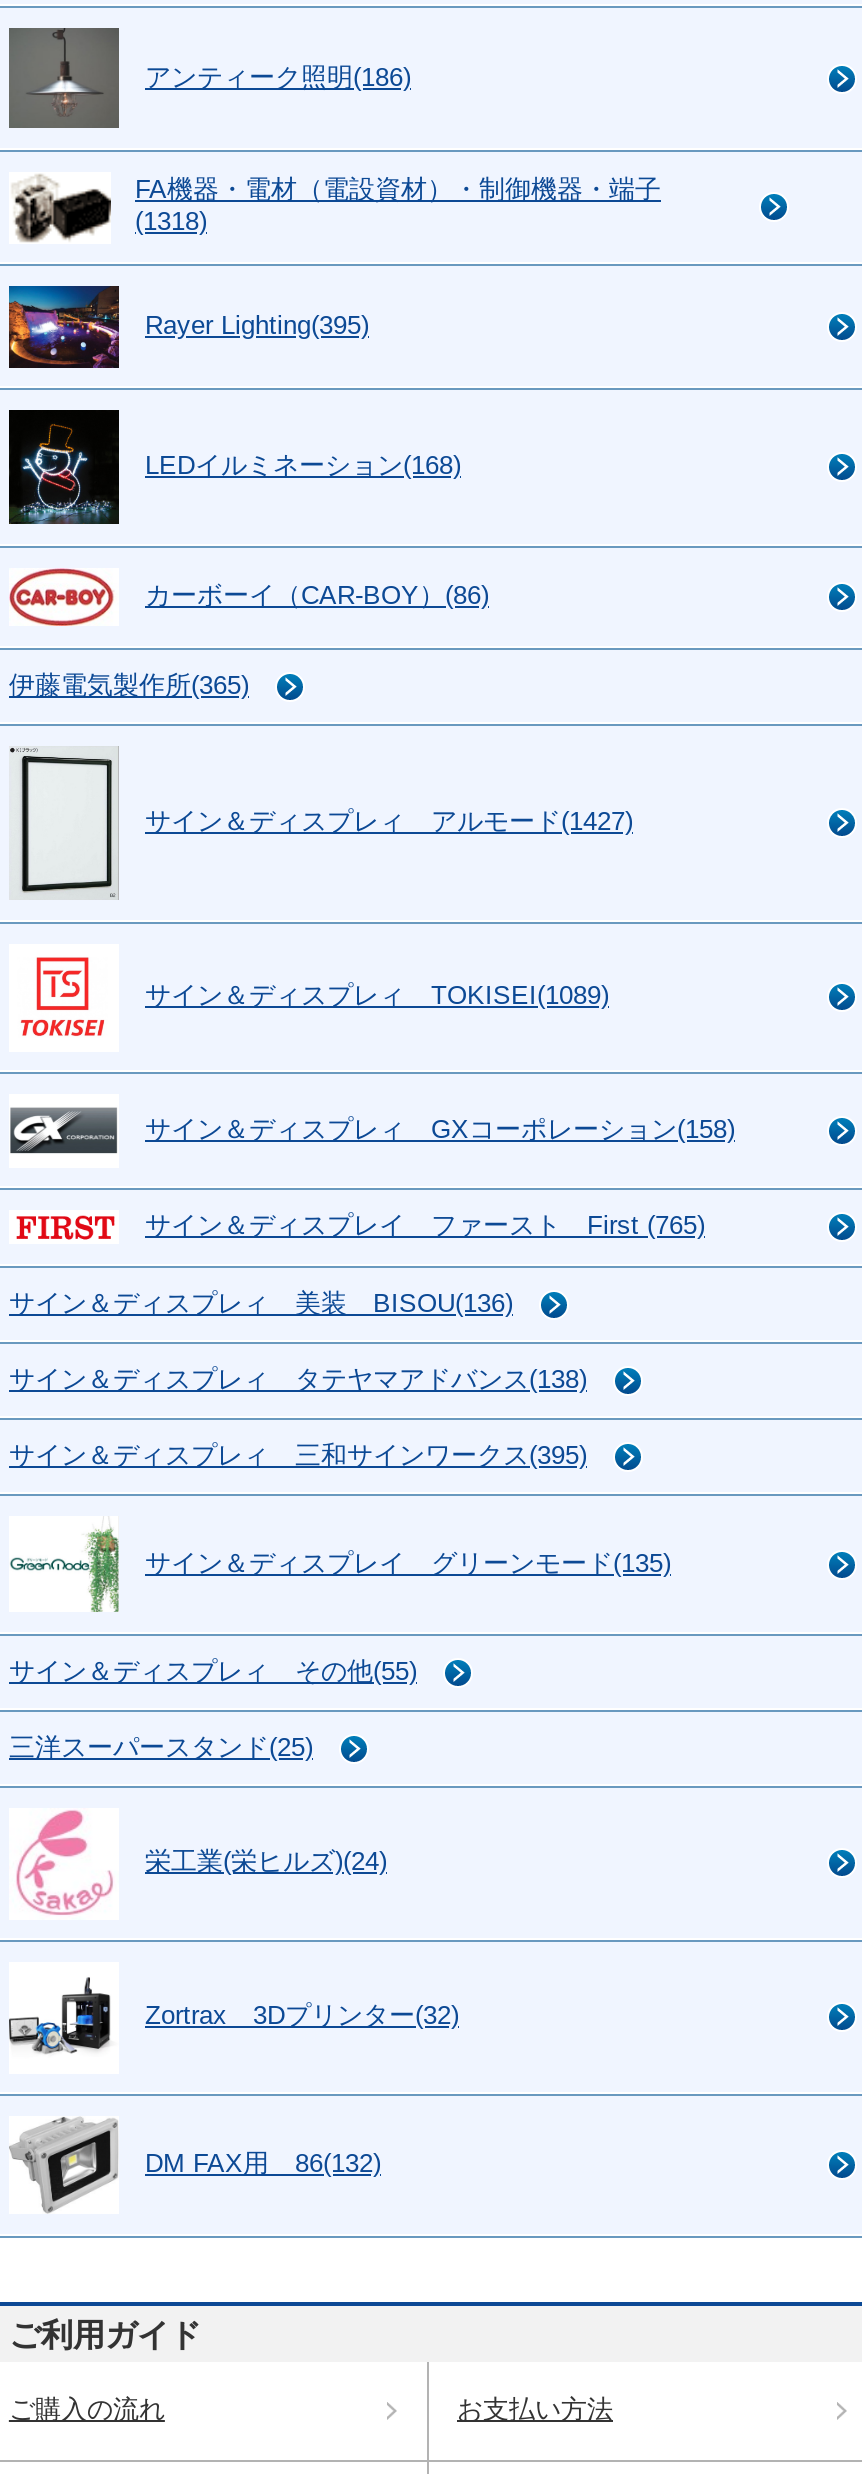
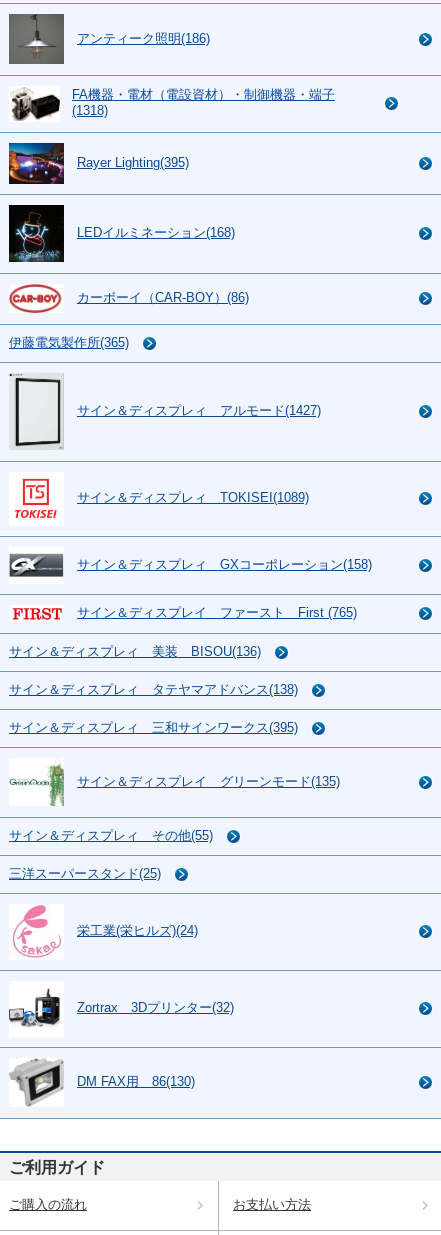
- DM FAX用 86(132)
+ DM FAX用 86(130)
